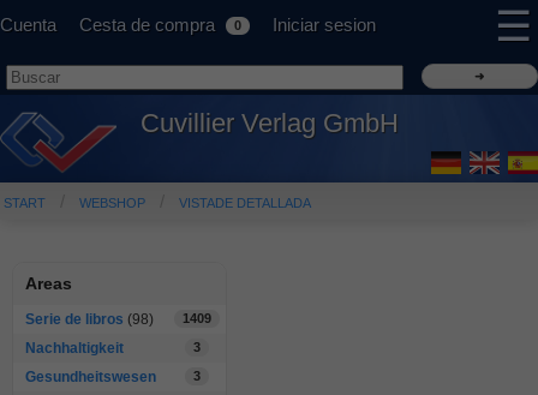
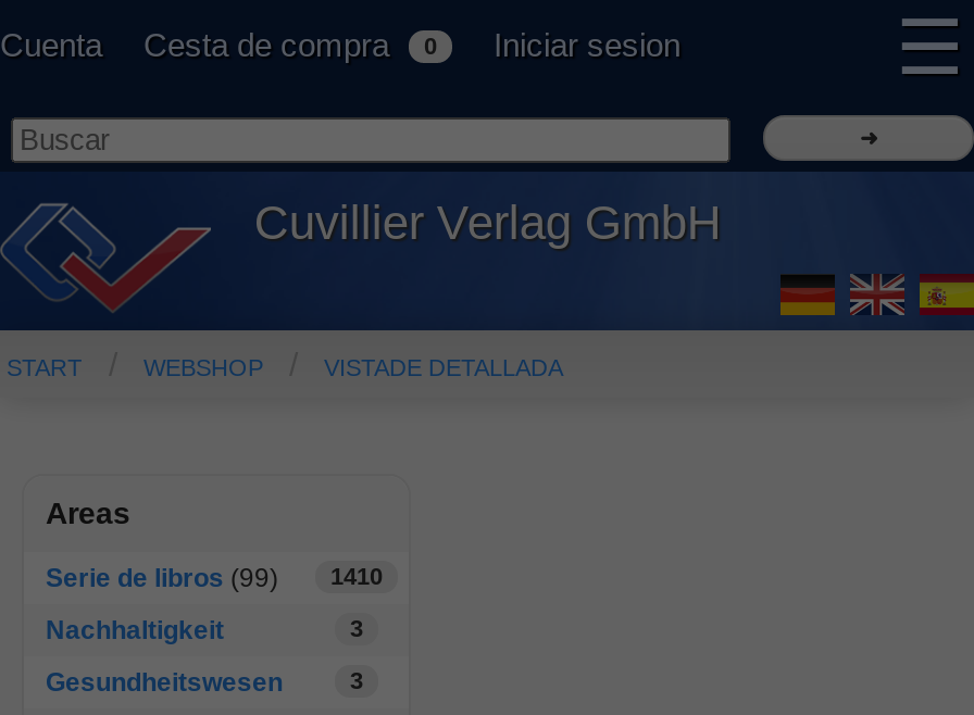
- Serie de libros (98)
+ Serie de libros (99)

- 1409
+ 1410
